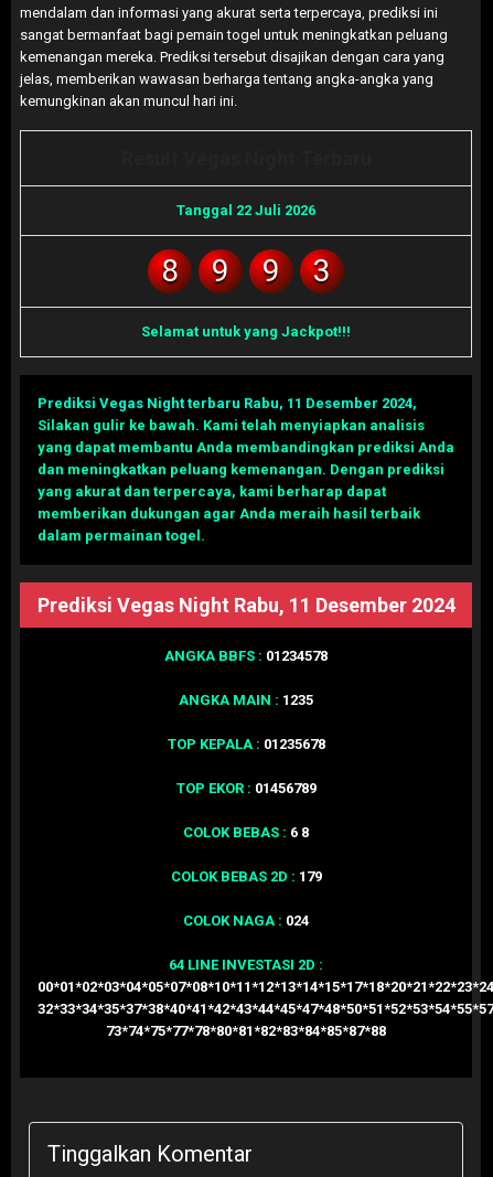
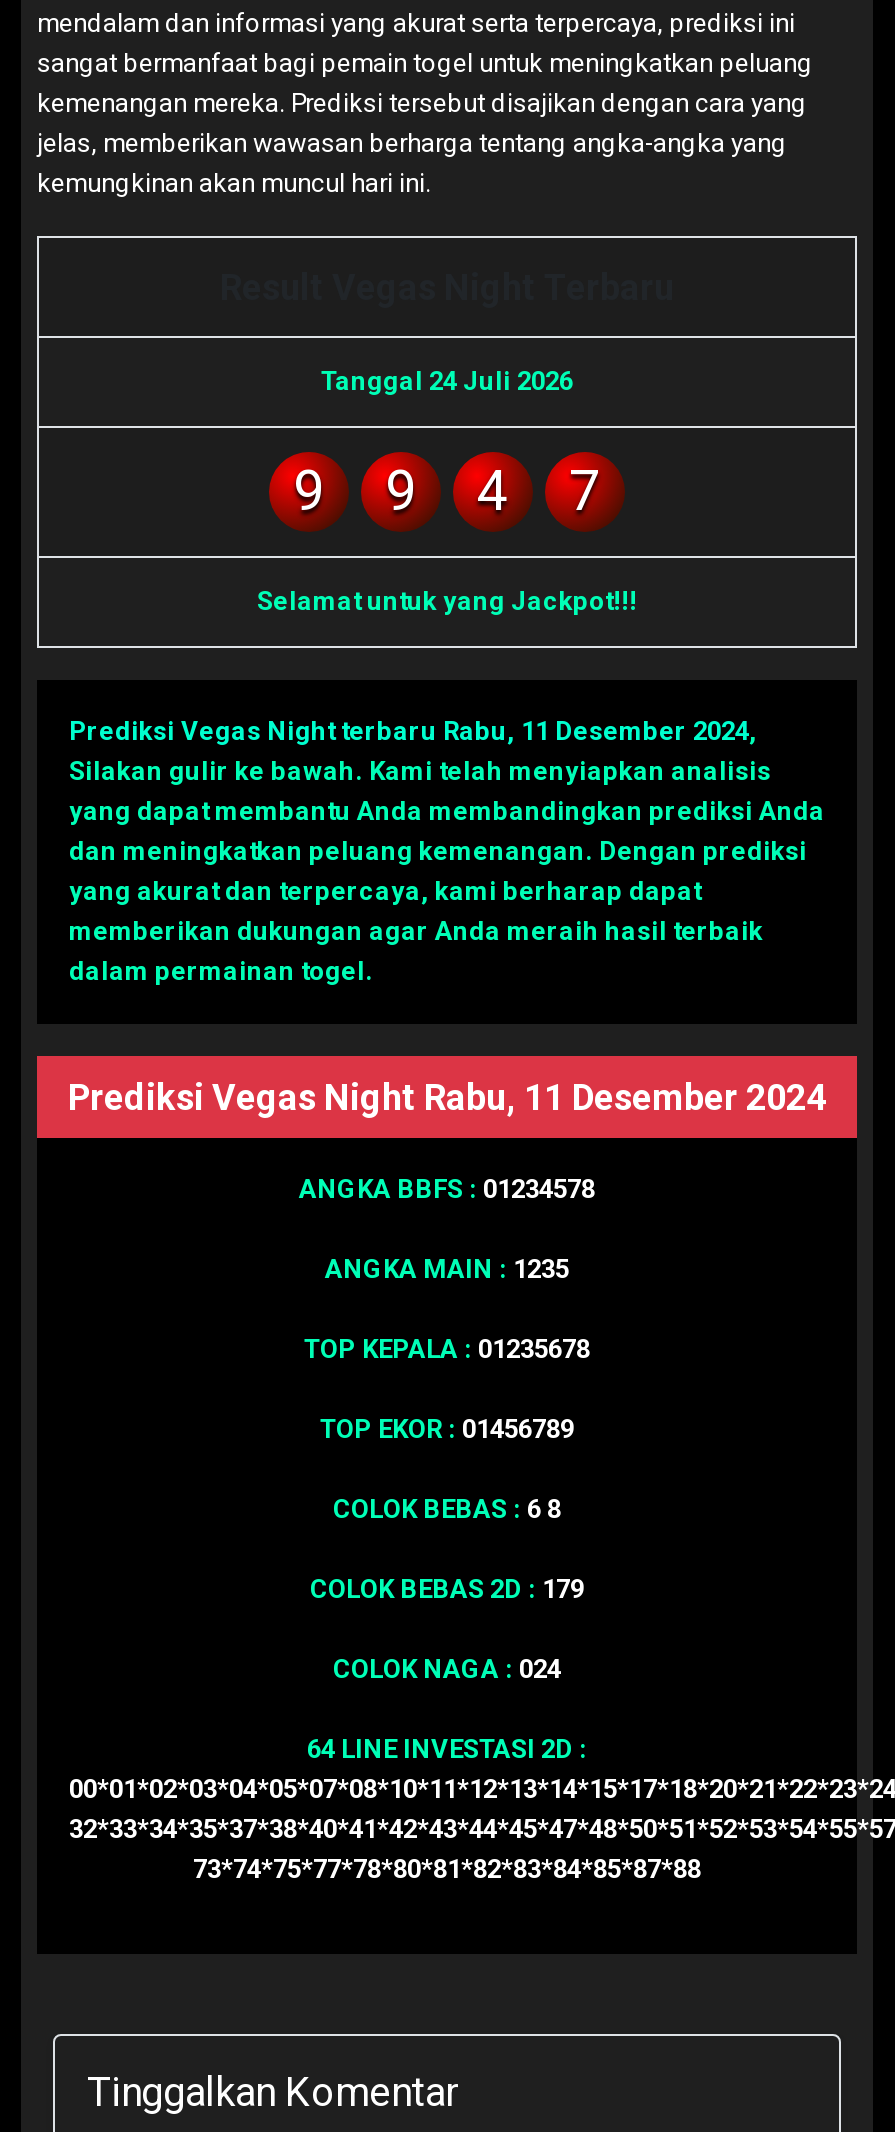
- Tanggal 22 Juli 2026
- 8
+ Tanggal 24 Juli 2026

- 3
+ 4
+ 7
